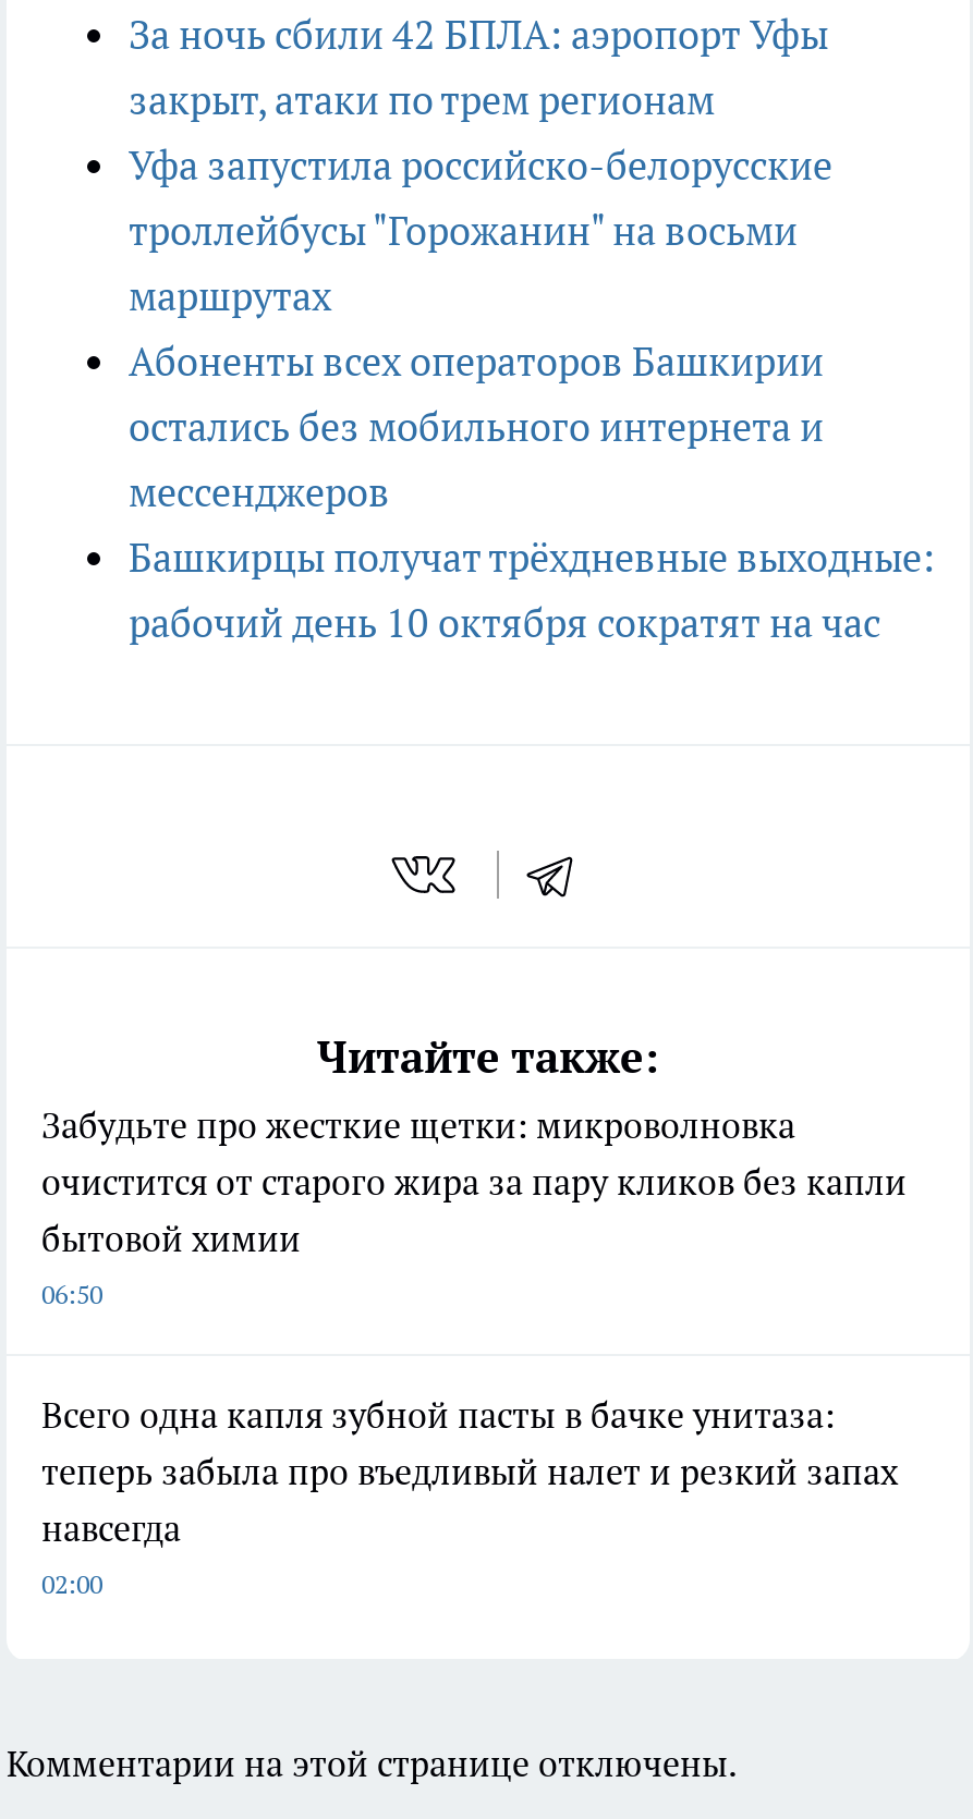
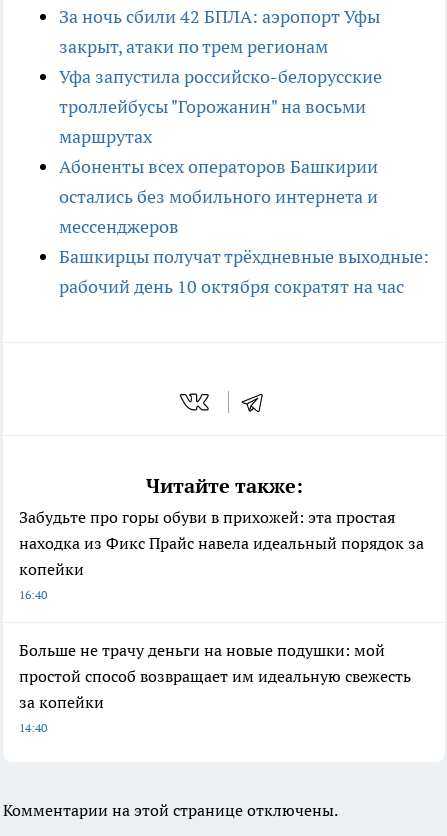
- Забудьте про жесткие щетки: микроволновка
- очистится от старого жира за пару кликов без капли
- бытовой химии
- 06:50
+ Забудьте про горы обуви в прихожей: эта простая
+ находка из Фикс Прайс навела идеальный порядок за
+ копейки
+ 16:40

- Всего одна капля зубной пасты в бачке унитаза:
- теперь забыла про въедливый налет и резкий запах
- навсегда
- 02:00
+ Больше не трачу деньги на новые подушки: мой
+ простой способ возвращает им идеальную свежесть
+ за копейки
+ 14:40
